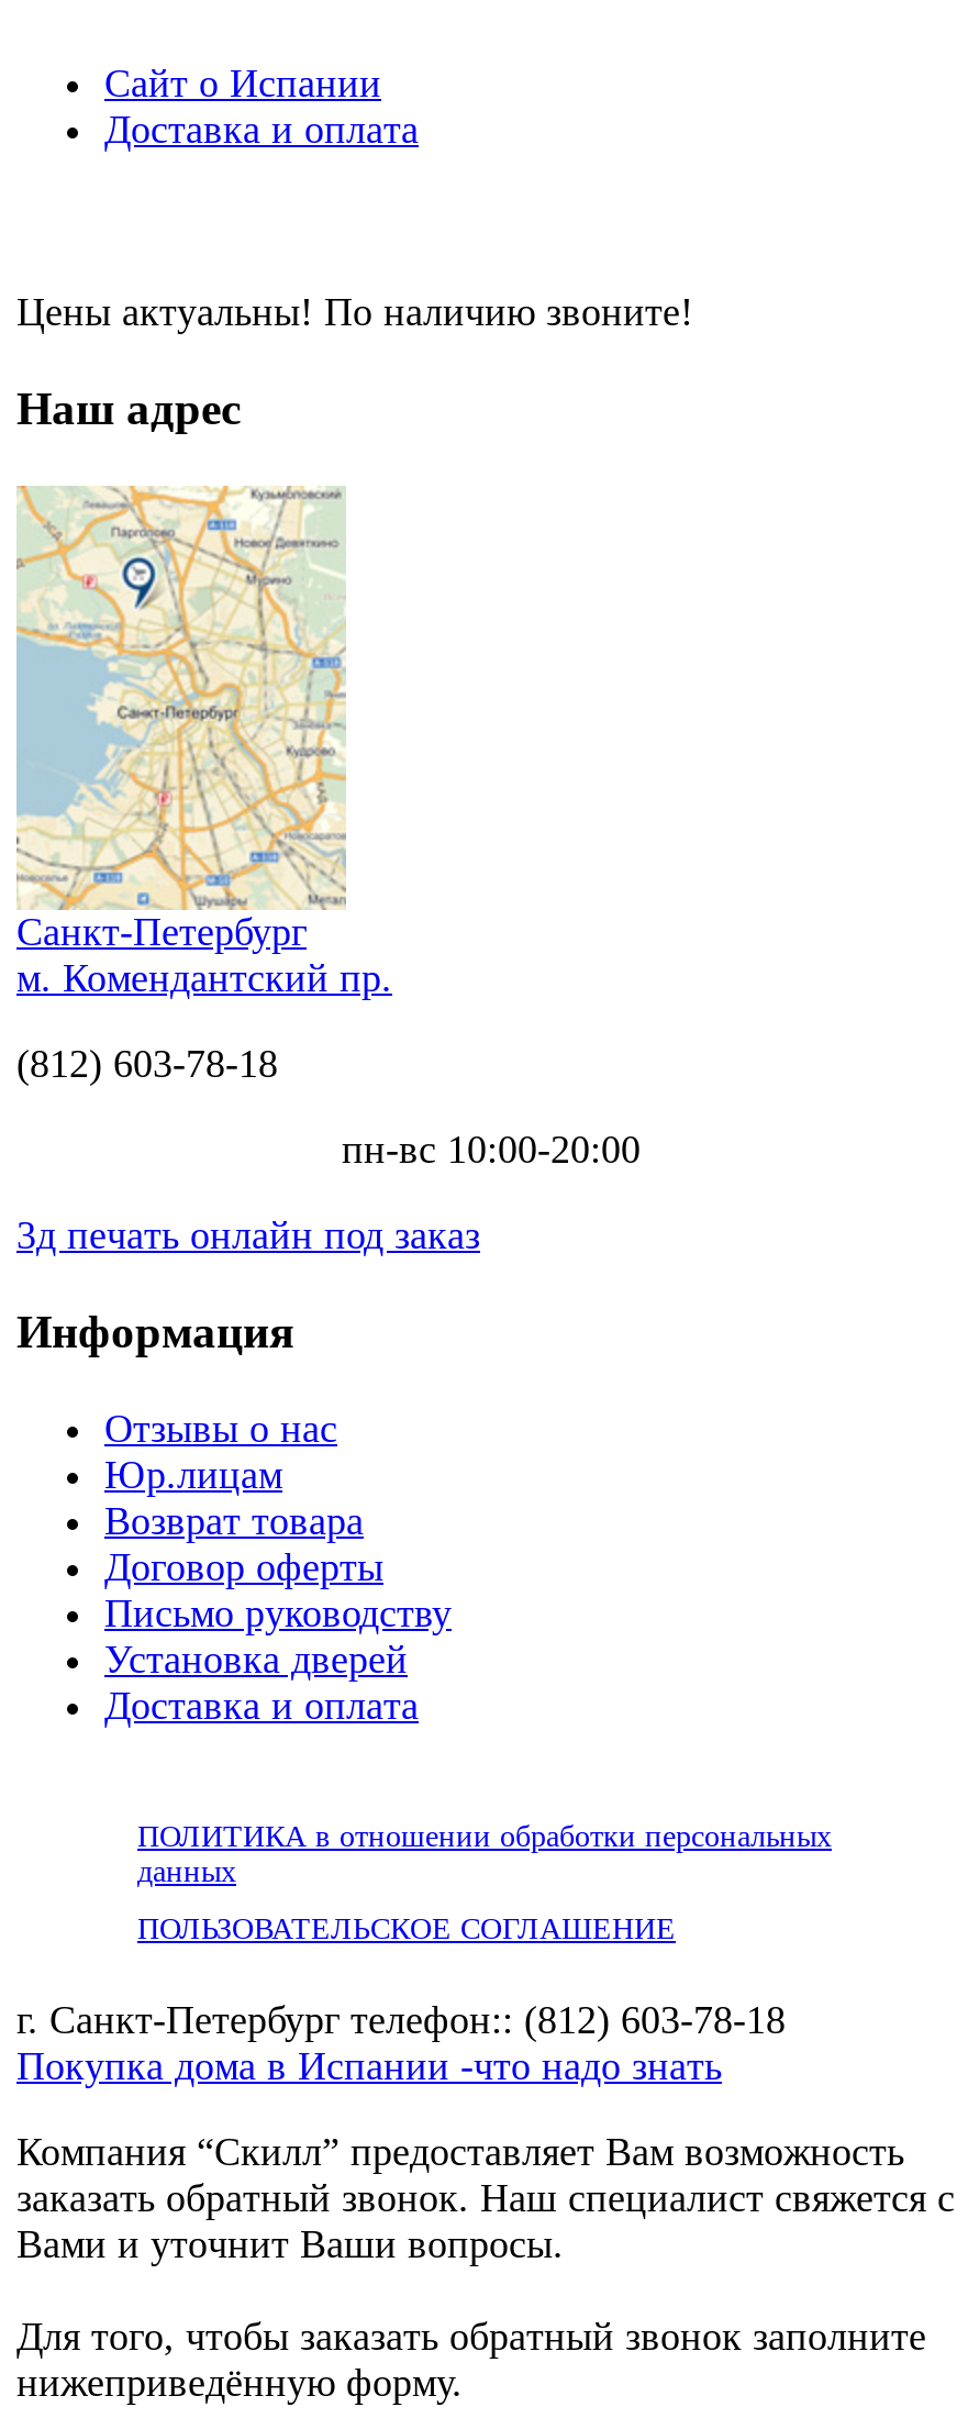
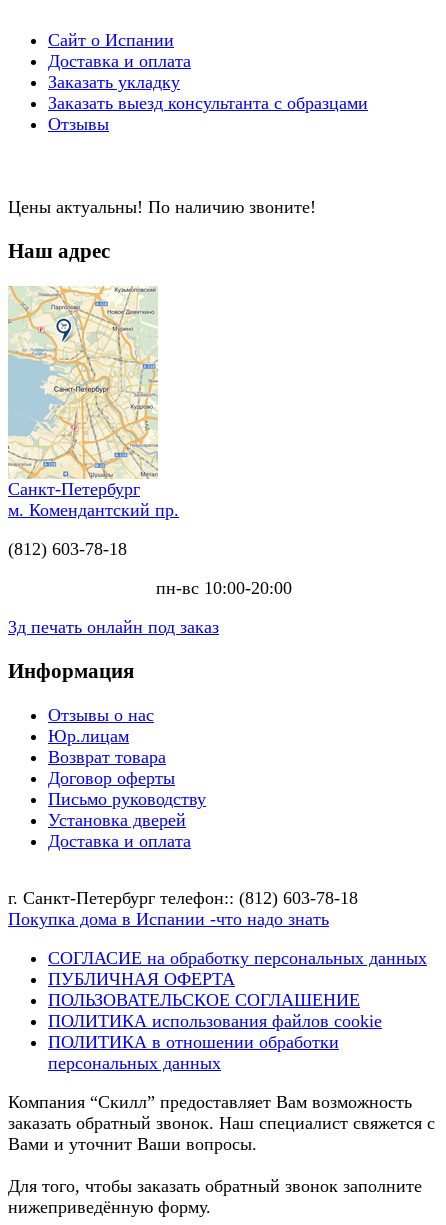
+ Заказать укладку
+ Заказать выезд консультанта с образцами
+ Отзывы

- ПОЛИТИКА в отношении обработки персональных
- данных

moved down: ПОЛЬЗОВАТЕЛЬСКОЕ СОГЛАШЕНИЕ

moved up: г. Санкт-Петербург телефон:: (812) 603-78-18 | Покупка дома в Испании -что надо знать

+ СОГЛАСИЕ на обработку персональных данных
+ ПУБЛИЧНАЯ ОФЕРТА
+ ПОЛИТИКА использования файлов cookie
+ ПОЛИТИКА в отношении обработки
+ персональных данных
